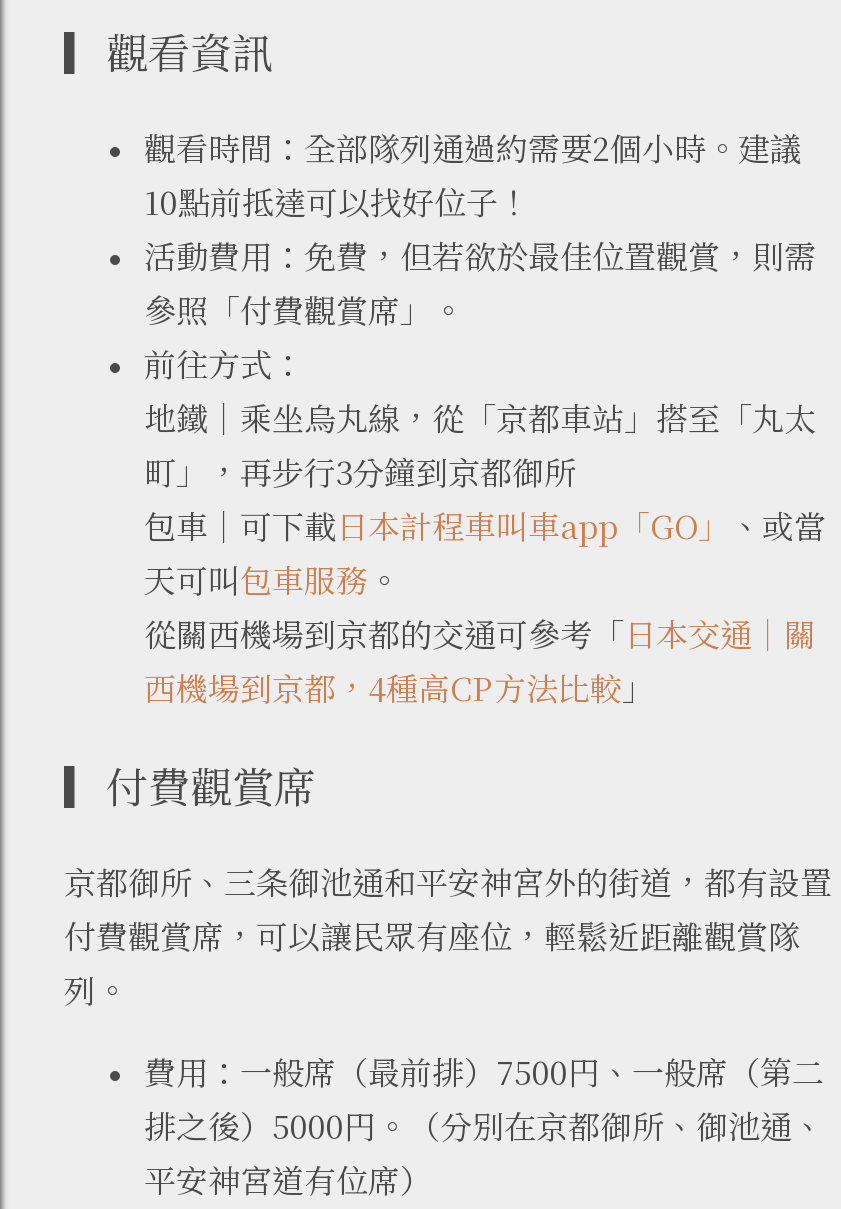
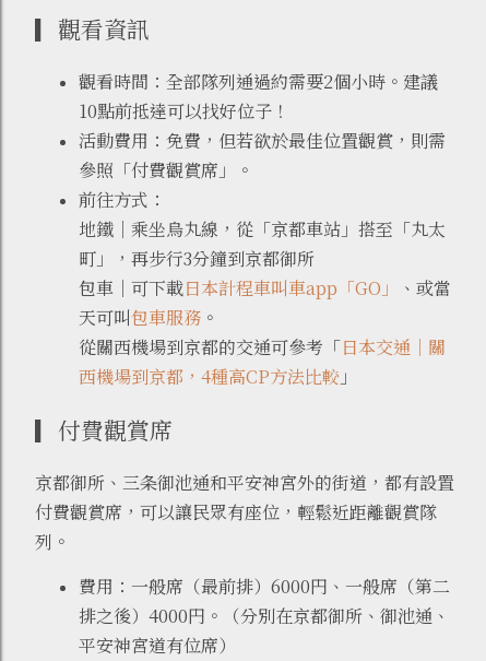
- 費用：一般席（最前排）7500円、一般席（第二
+ 費用：一般席（最前排）6000円、一般席（第二

- 排之後）5000円。（分別在京都御所、御池通、
+ 排之後）4000円。（分別在京都御所、御池通、
